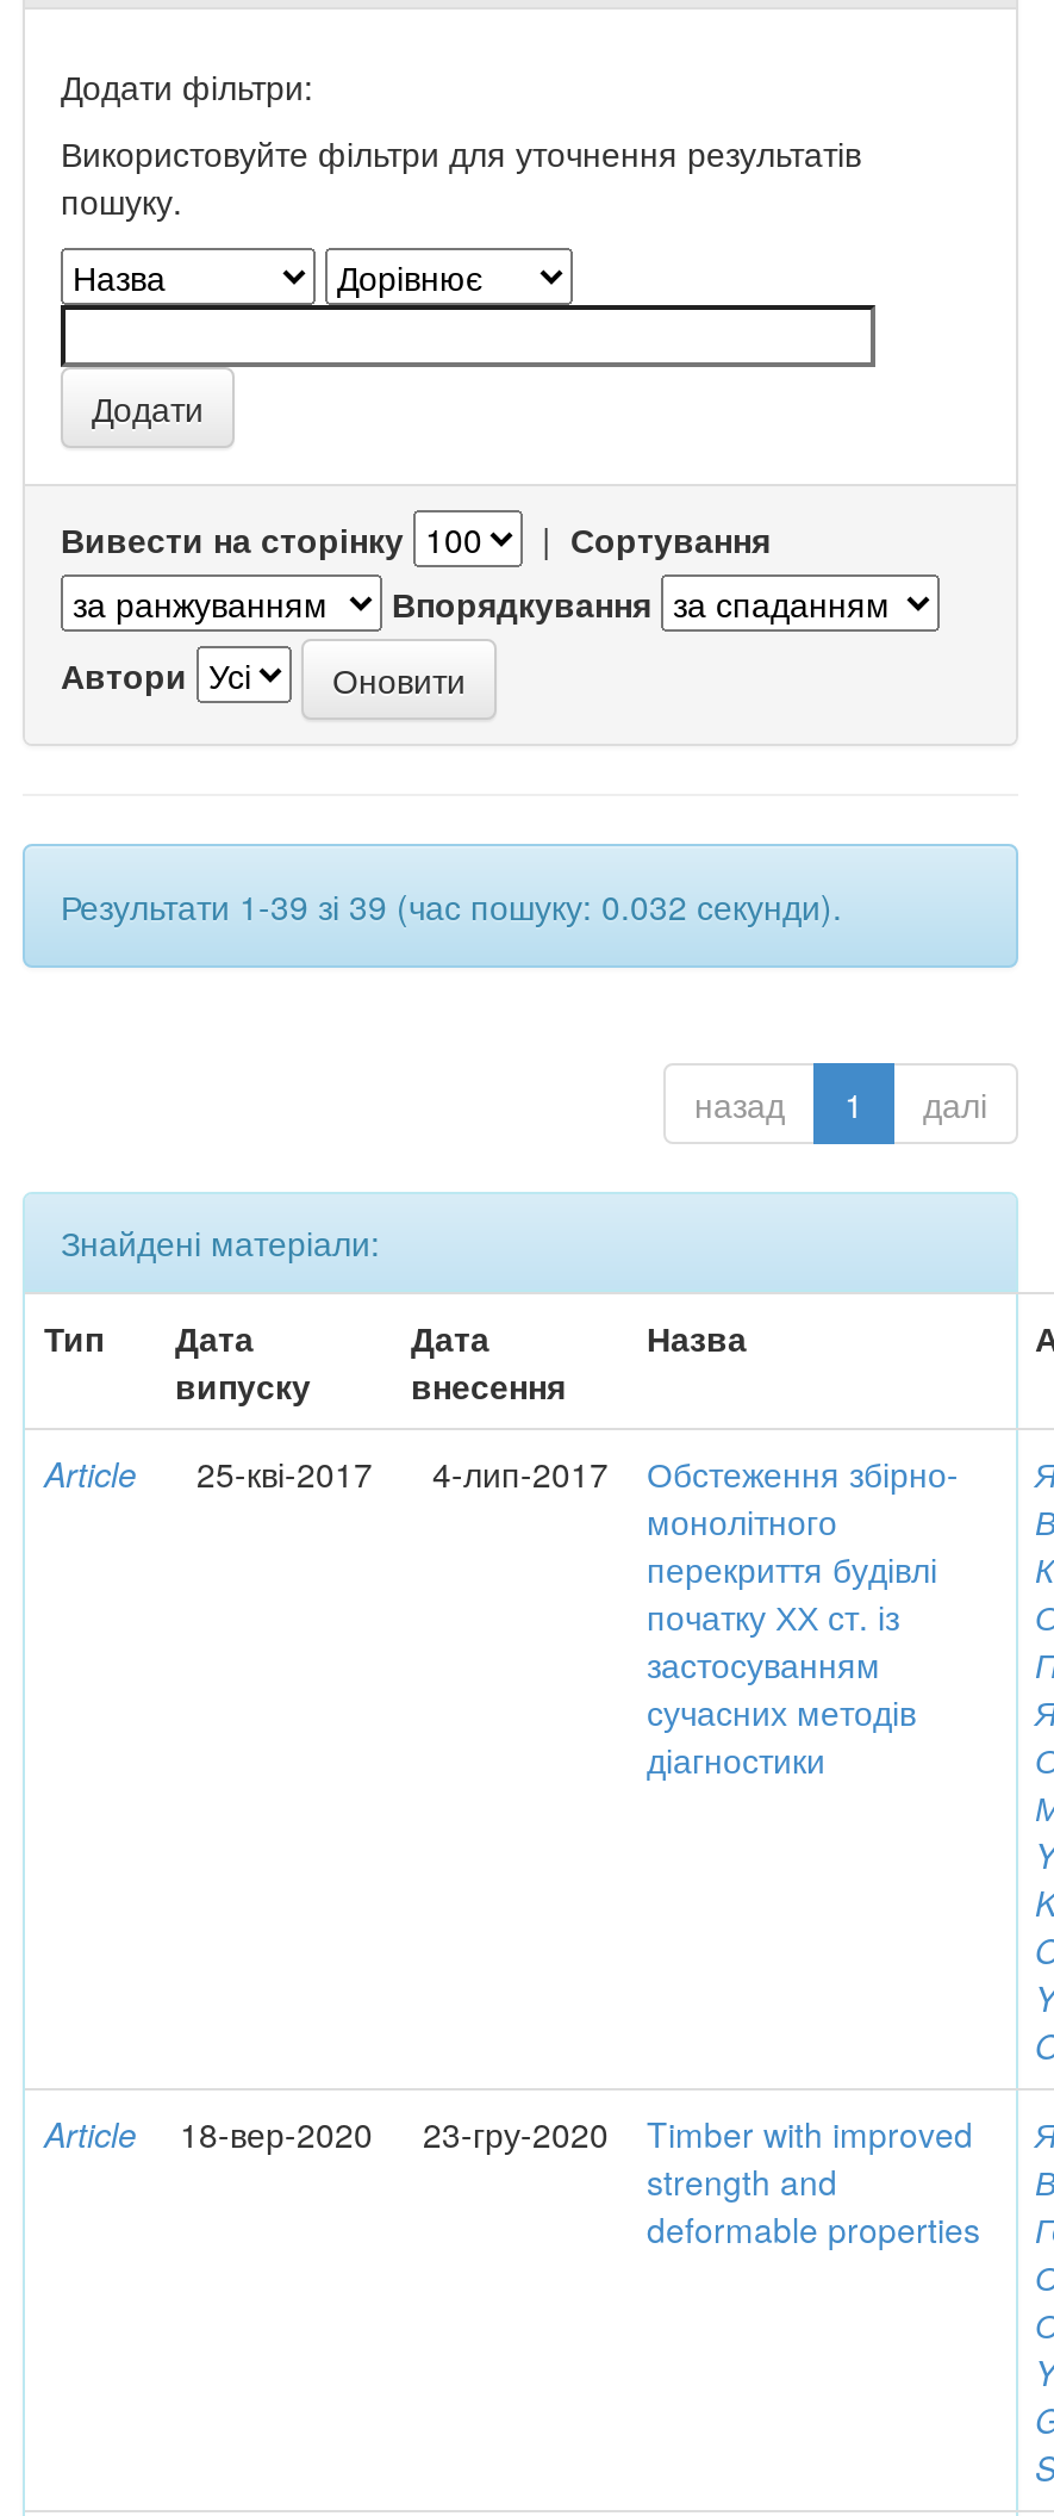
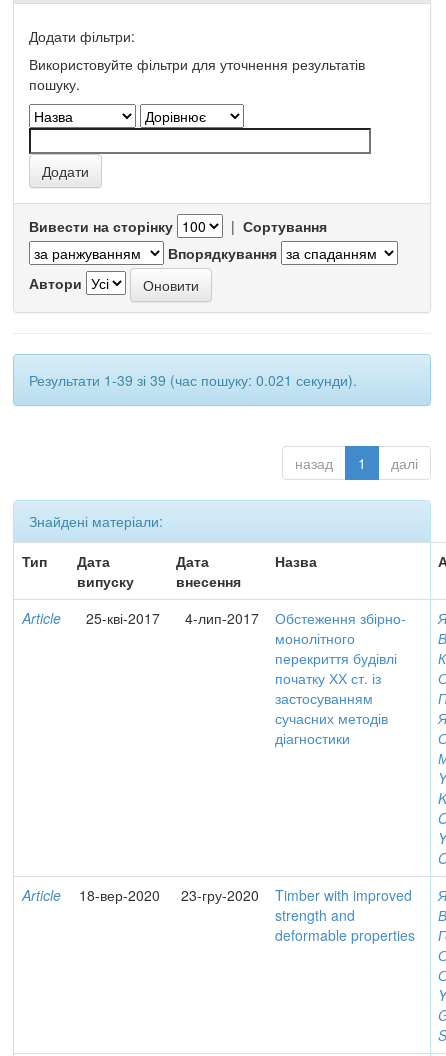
- Результати 1-39 зі 39 (час пошуку: 0.032 секунди).
+ Результати 1-39 зі 39 (час пошуку: 0.021 секунди).
